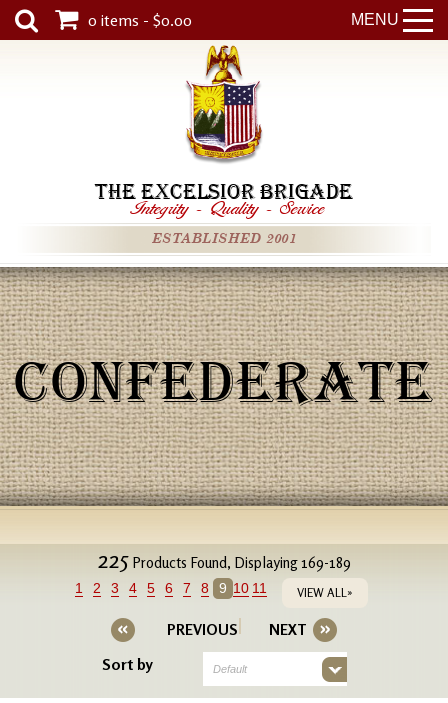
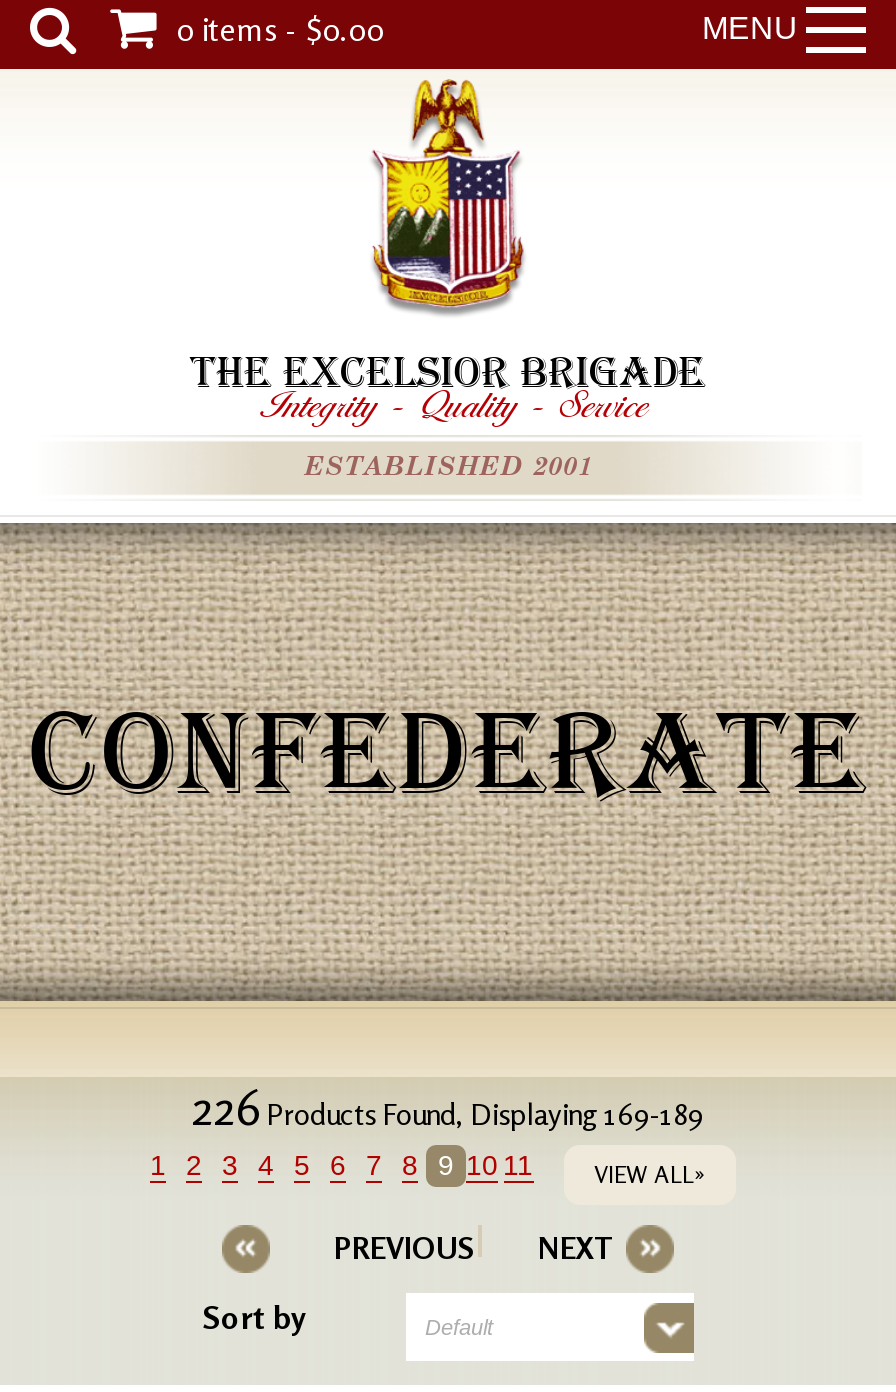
- 225 Products Found, Displaying 169-189
+ 226 Products Found, Displaying 169-189
